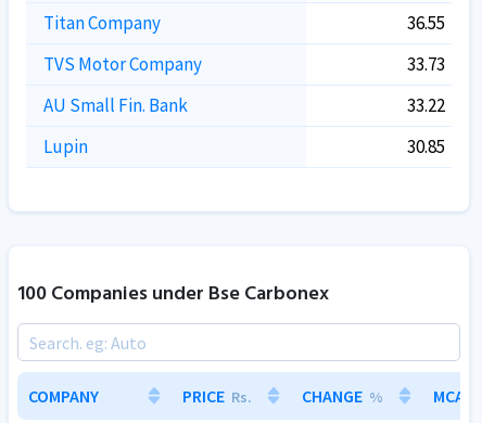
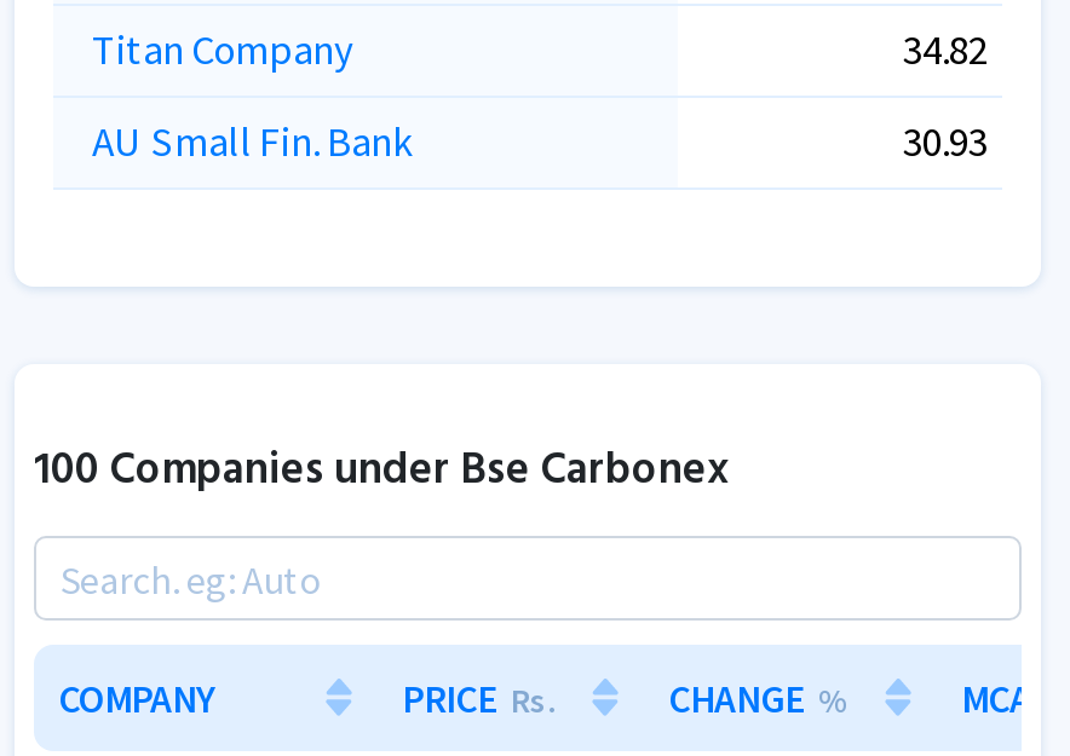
- 36.55
- TVS Motor Company
- 33.73
+ 34.82

- 33.22
- Lupin
- 30.85
+ 30.93
